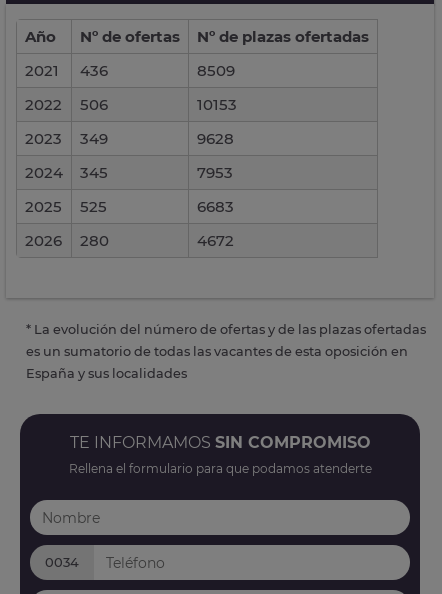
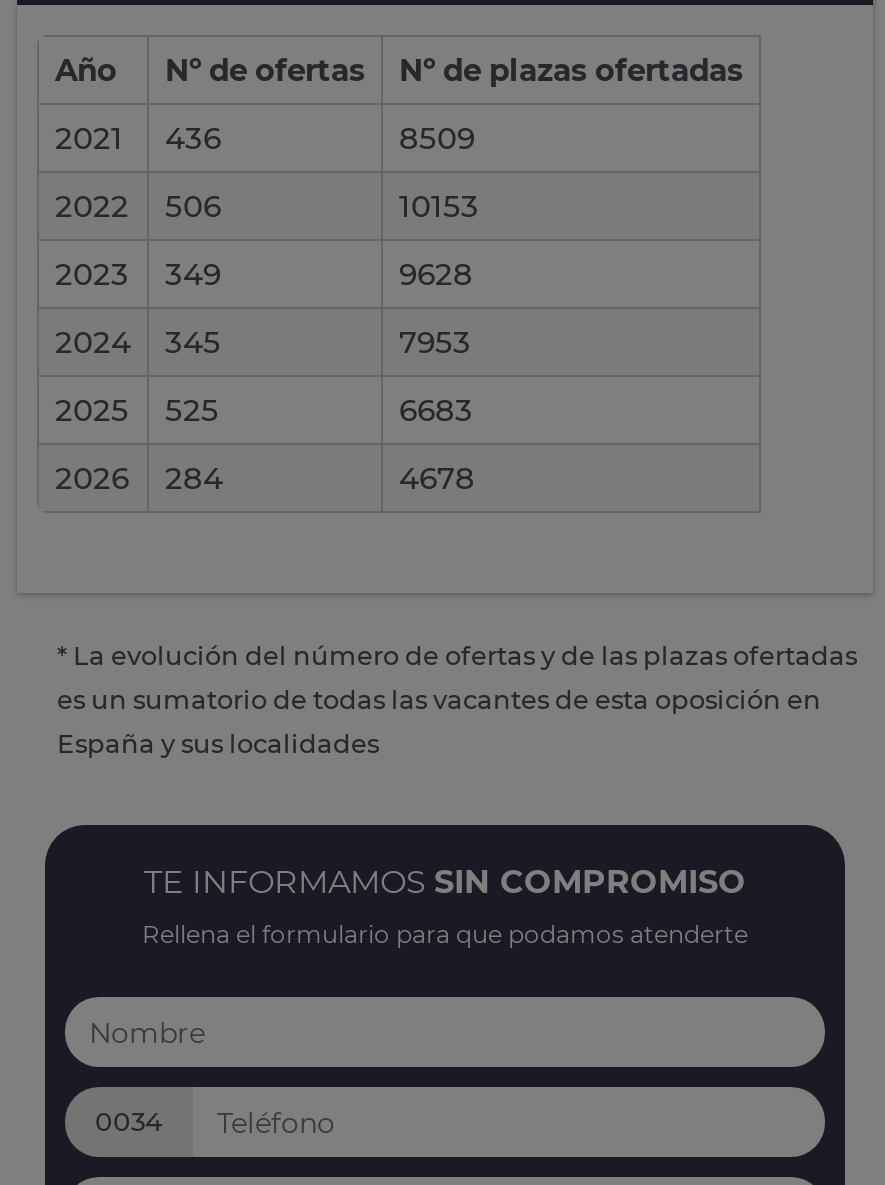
- 2026 280
+ 2026 284

- 4672
+ 4678
